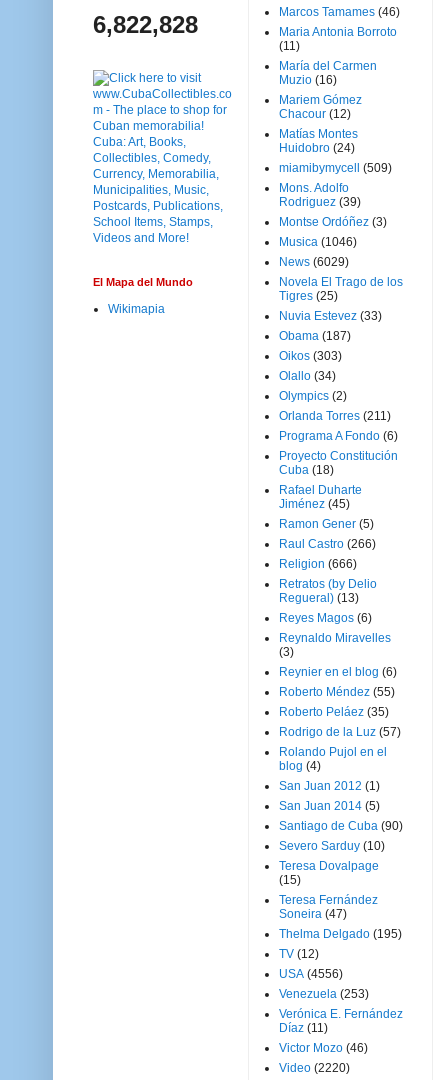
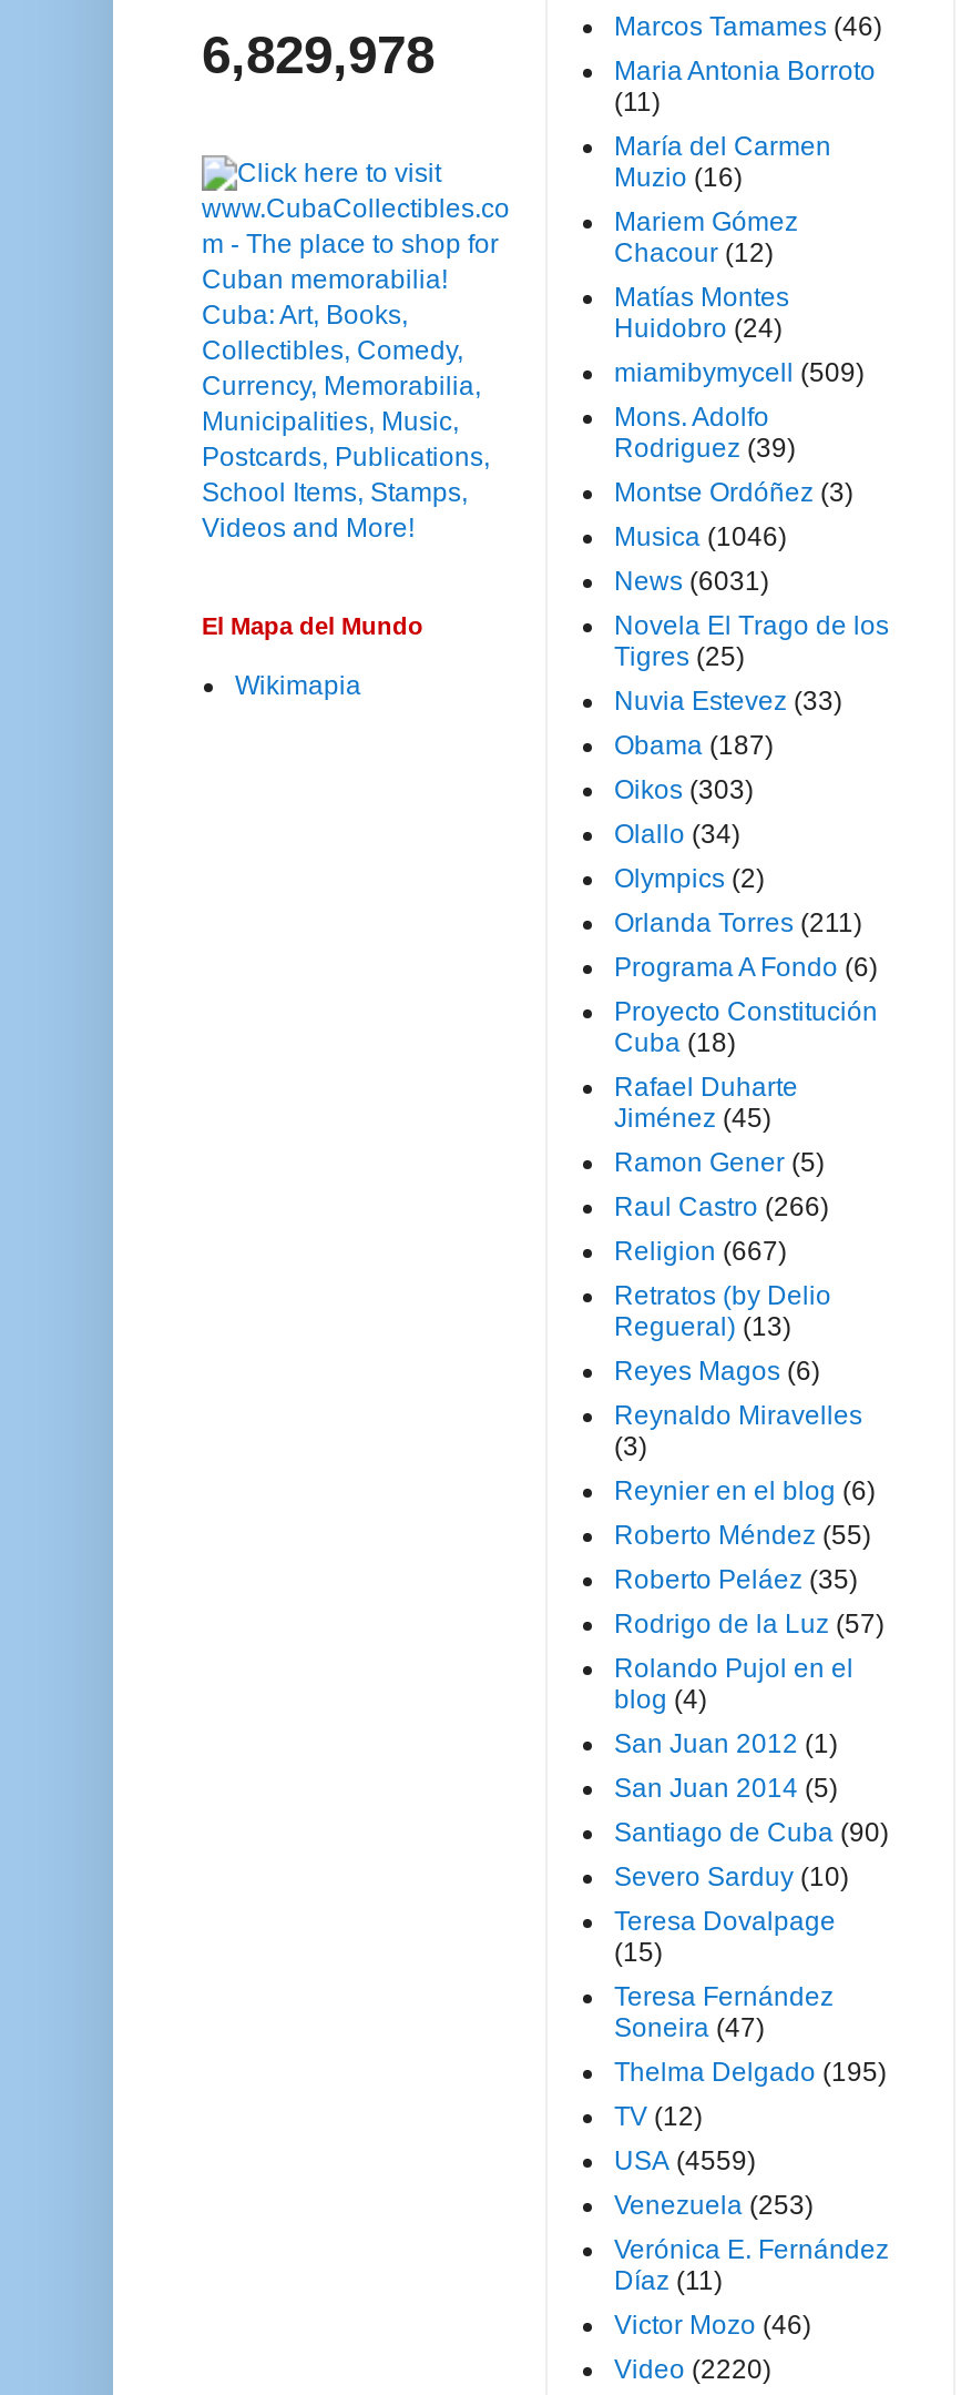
- 6,822,828
+ 6,829,978

- News (6029)
+ News (6031)

- Religion (666)
+ Religion (667)

- USA (4556)
+ USA (4559)
